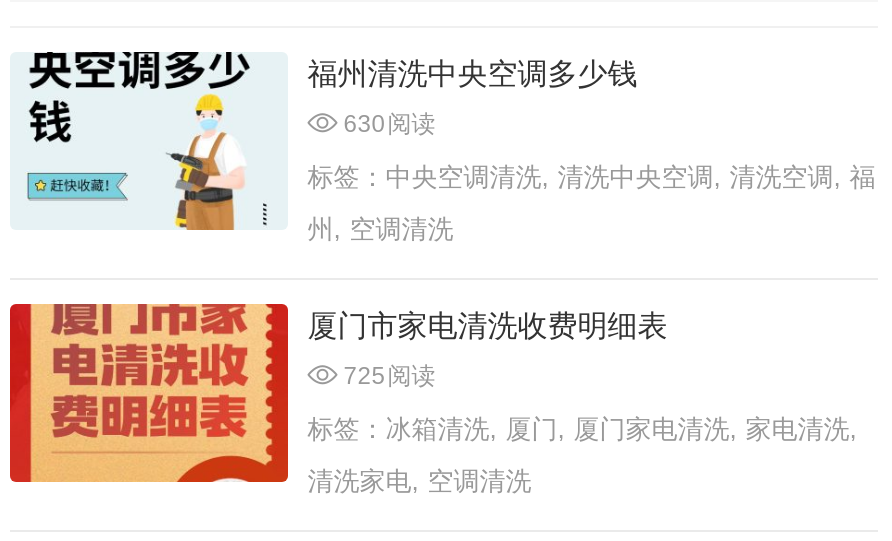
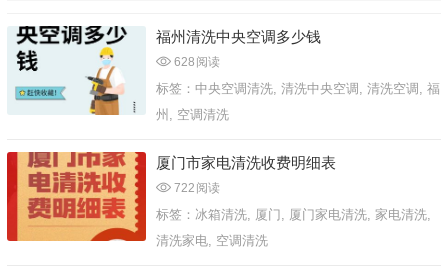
- 630阅读
+ 628阅读

- 725阅读
+ 722阅读
